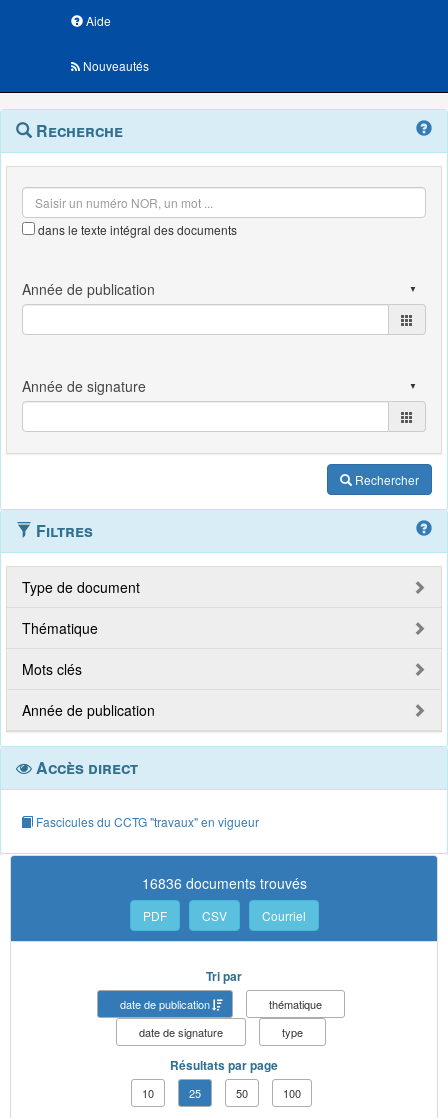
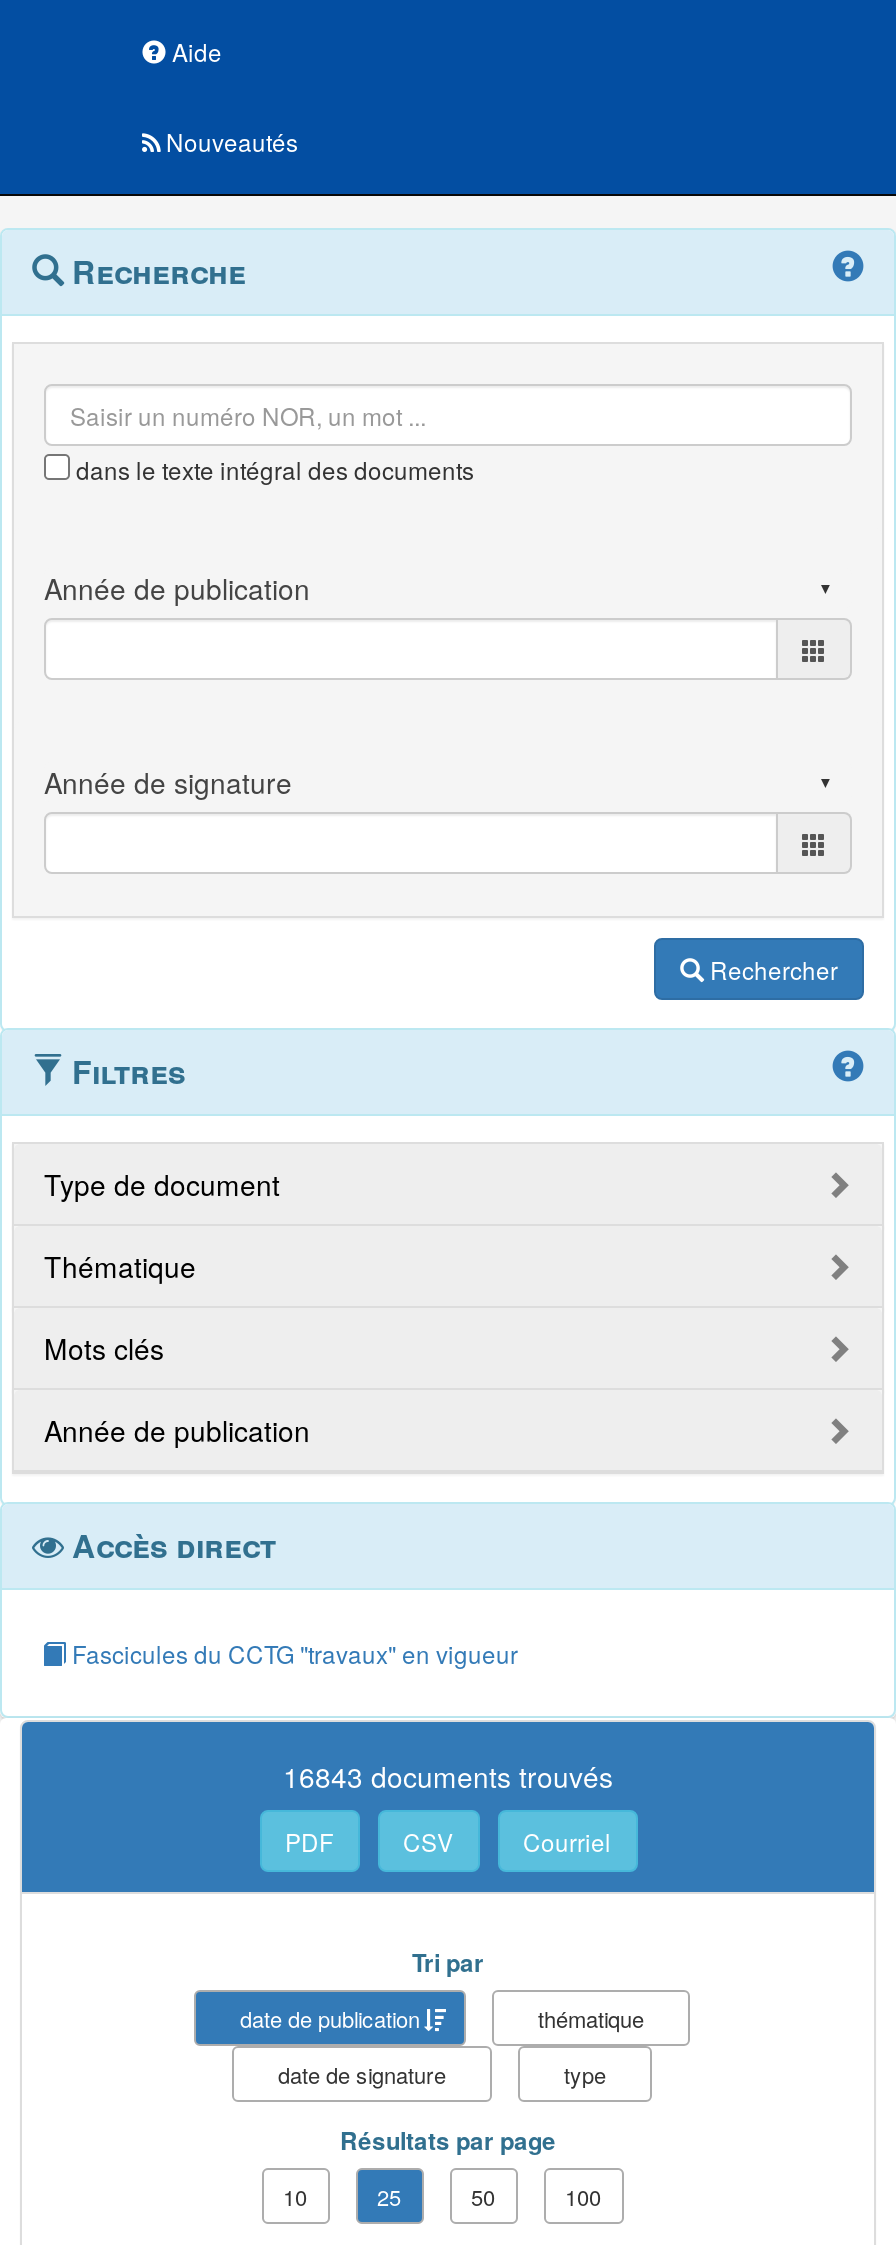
- 16836 documents trouvés
+ 16843 documents trouvés
